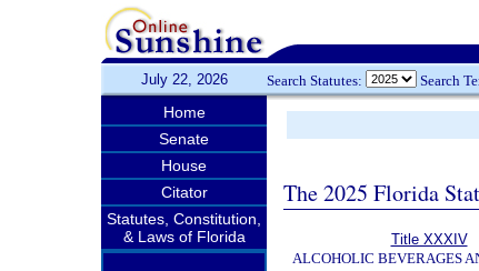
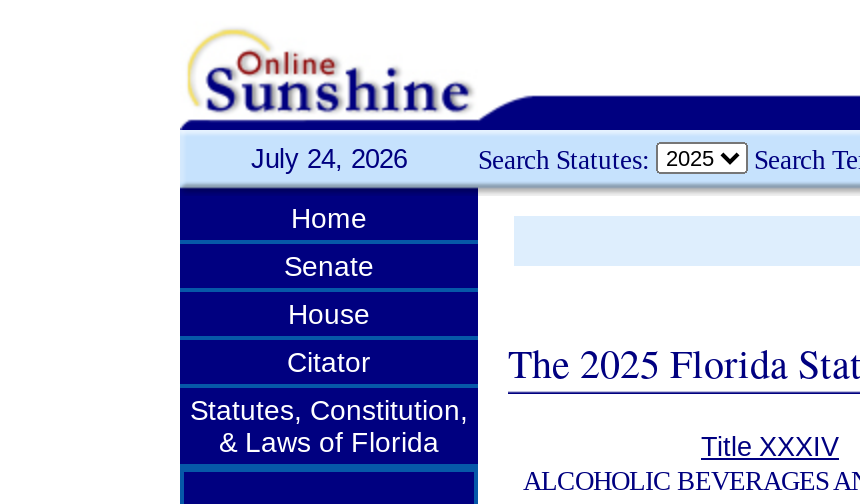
- July 22, 2026
+ July 24, 2026
